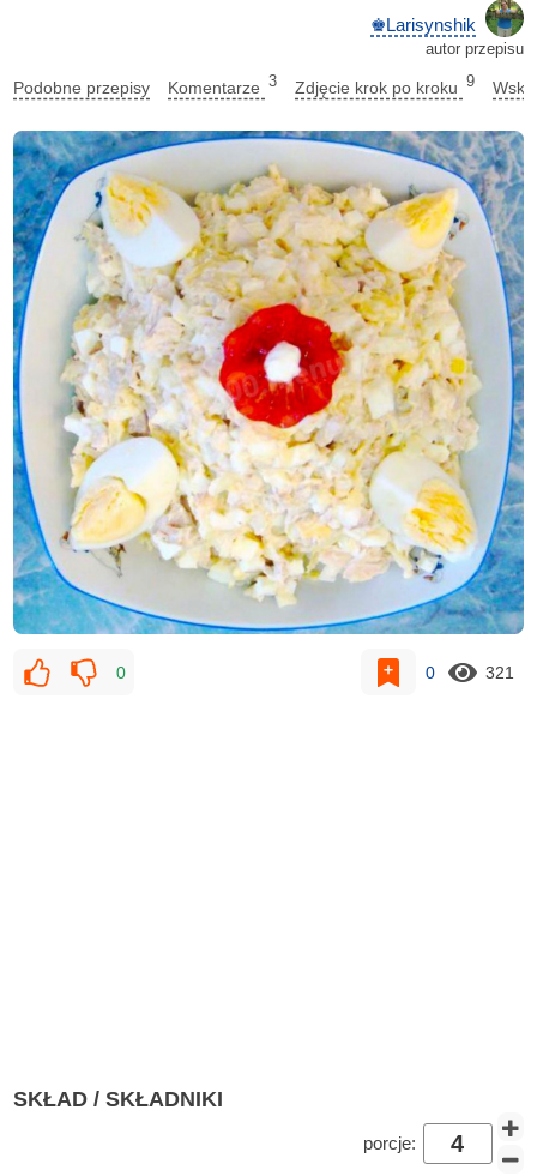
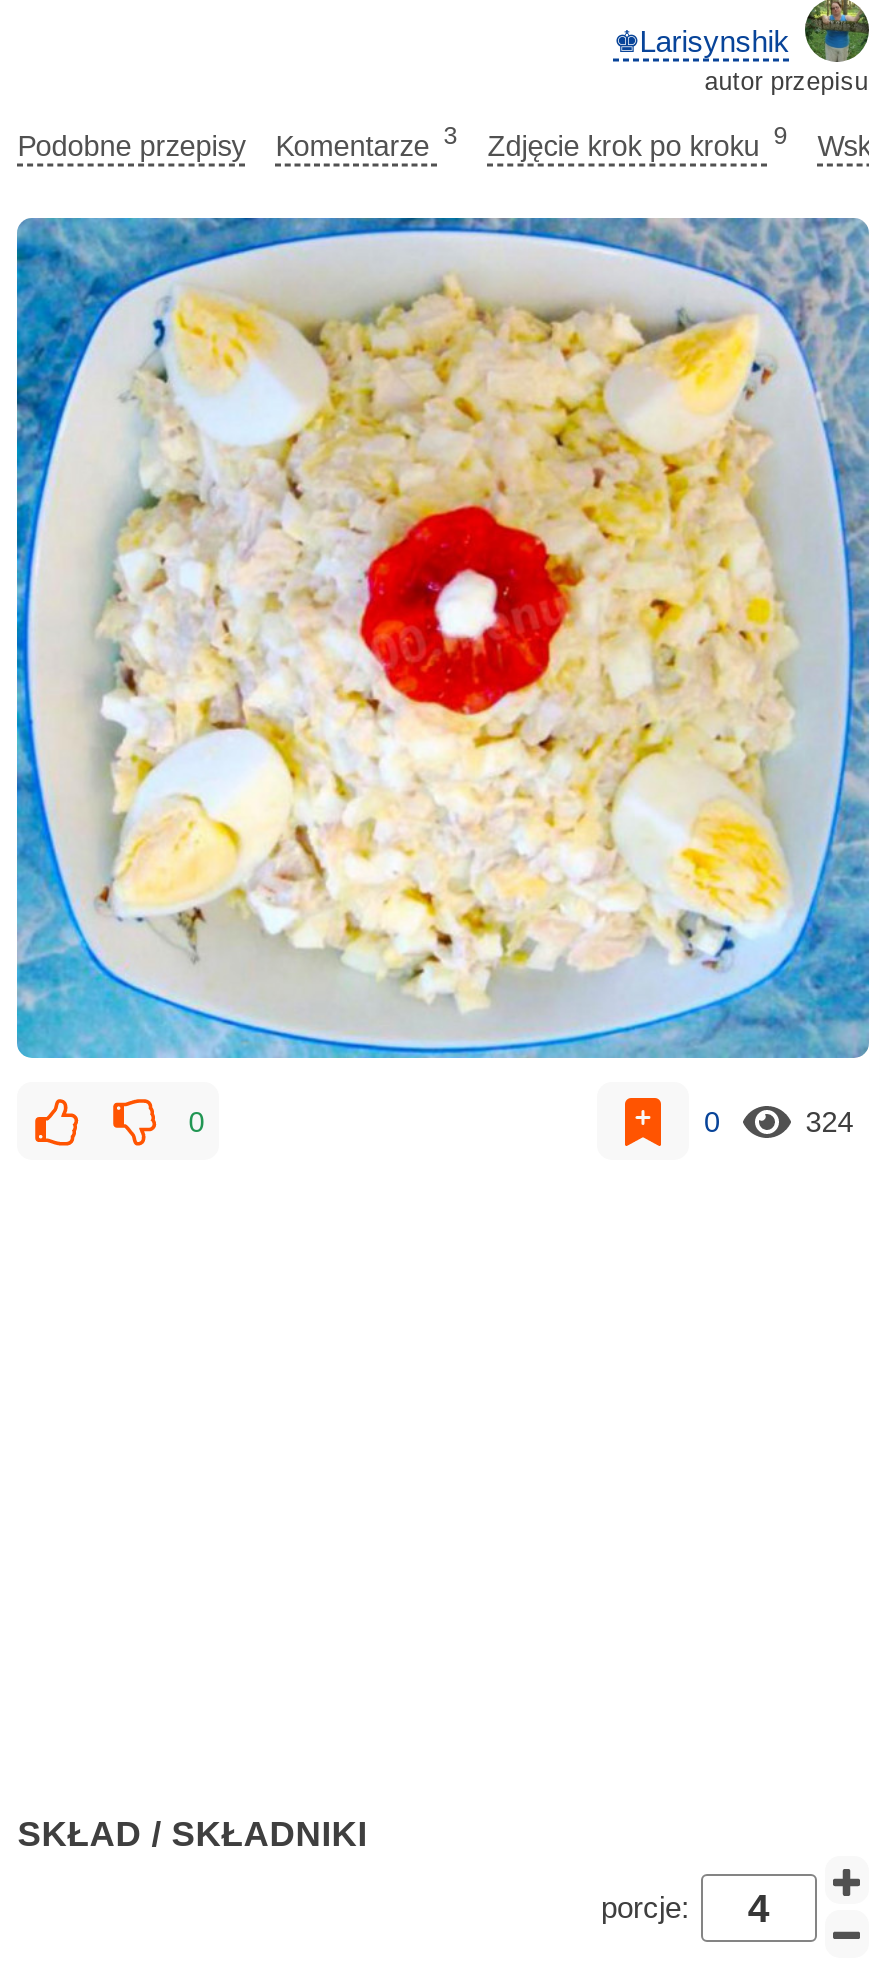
- 321
+ 324
